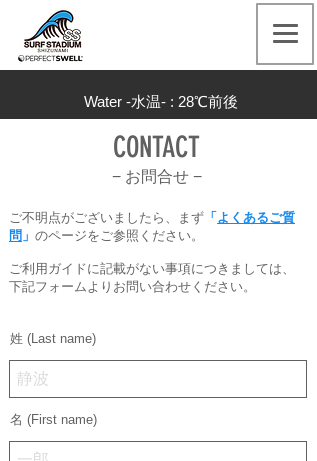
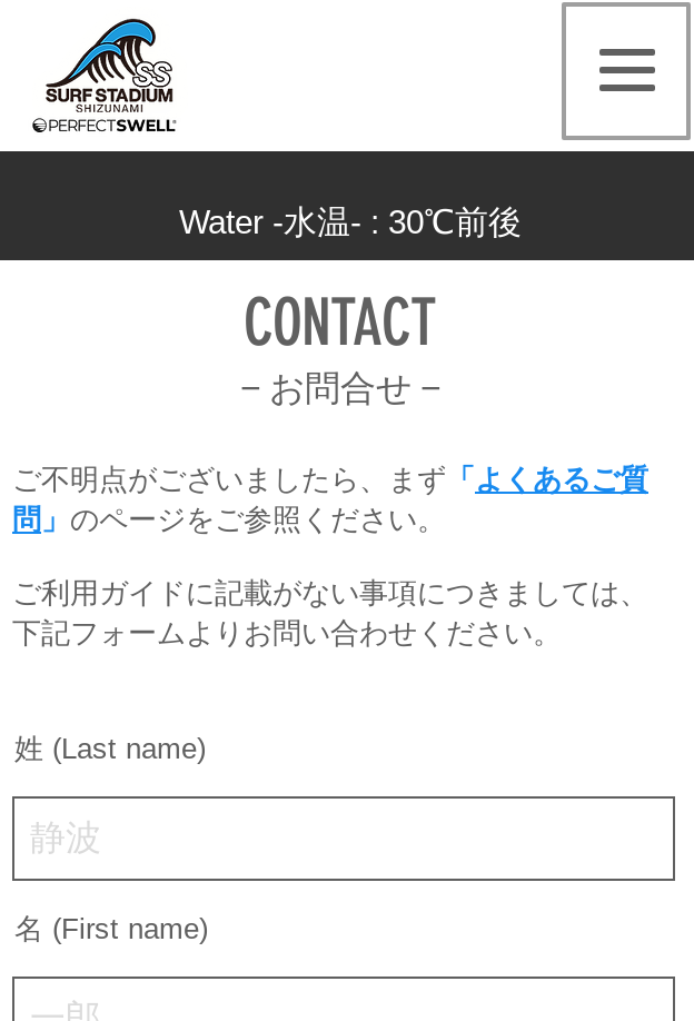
- Water -水温- : 28℃前後
+ Water -水温- : 30℃前後
